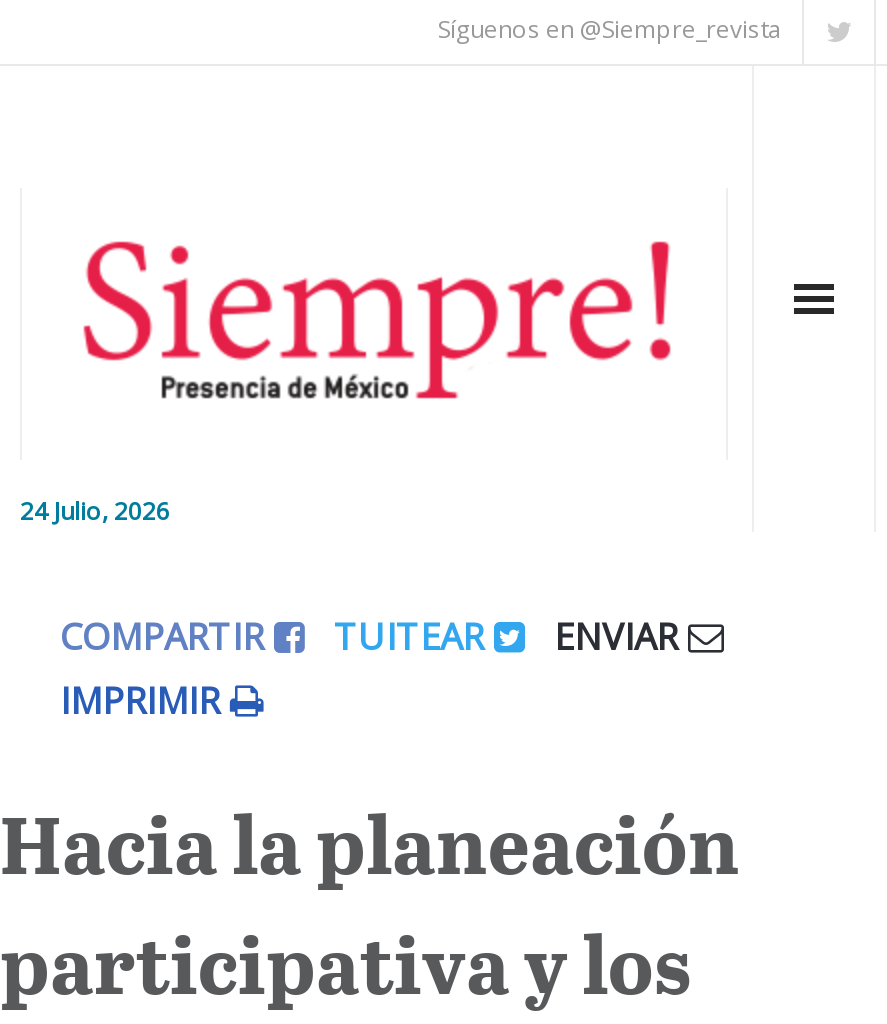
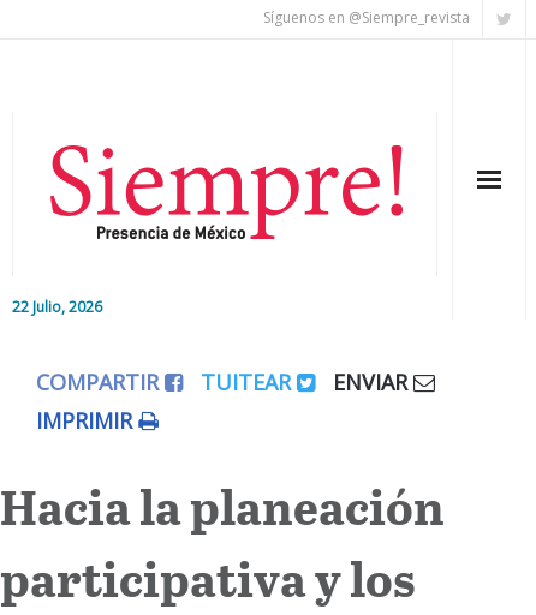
- 24 Julio, 2026
+ 22 Julio, 2026
